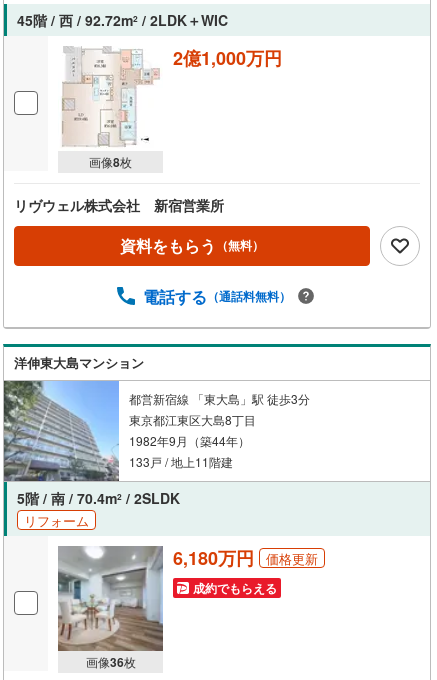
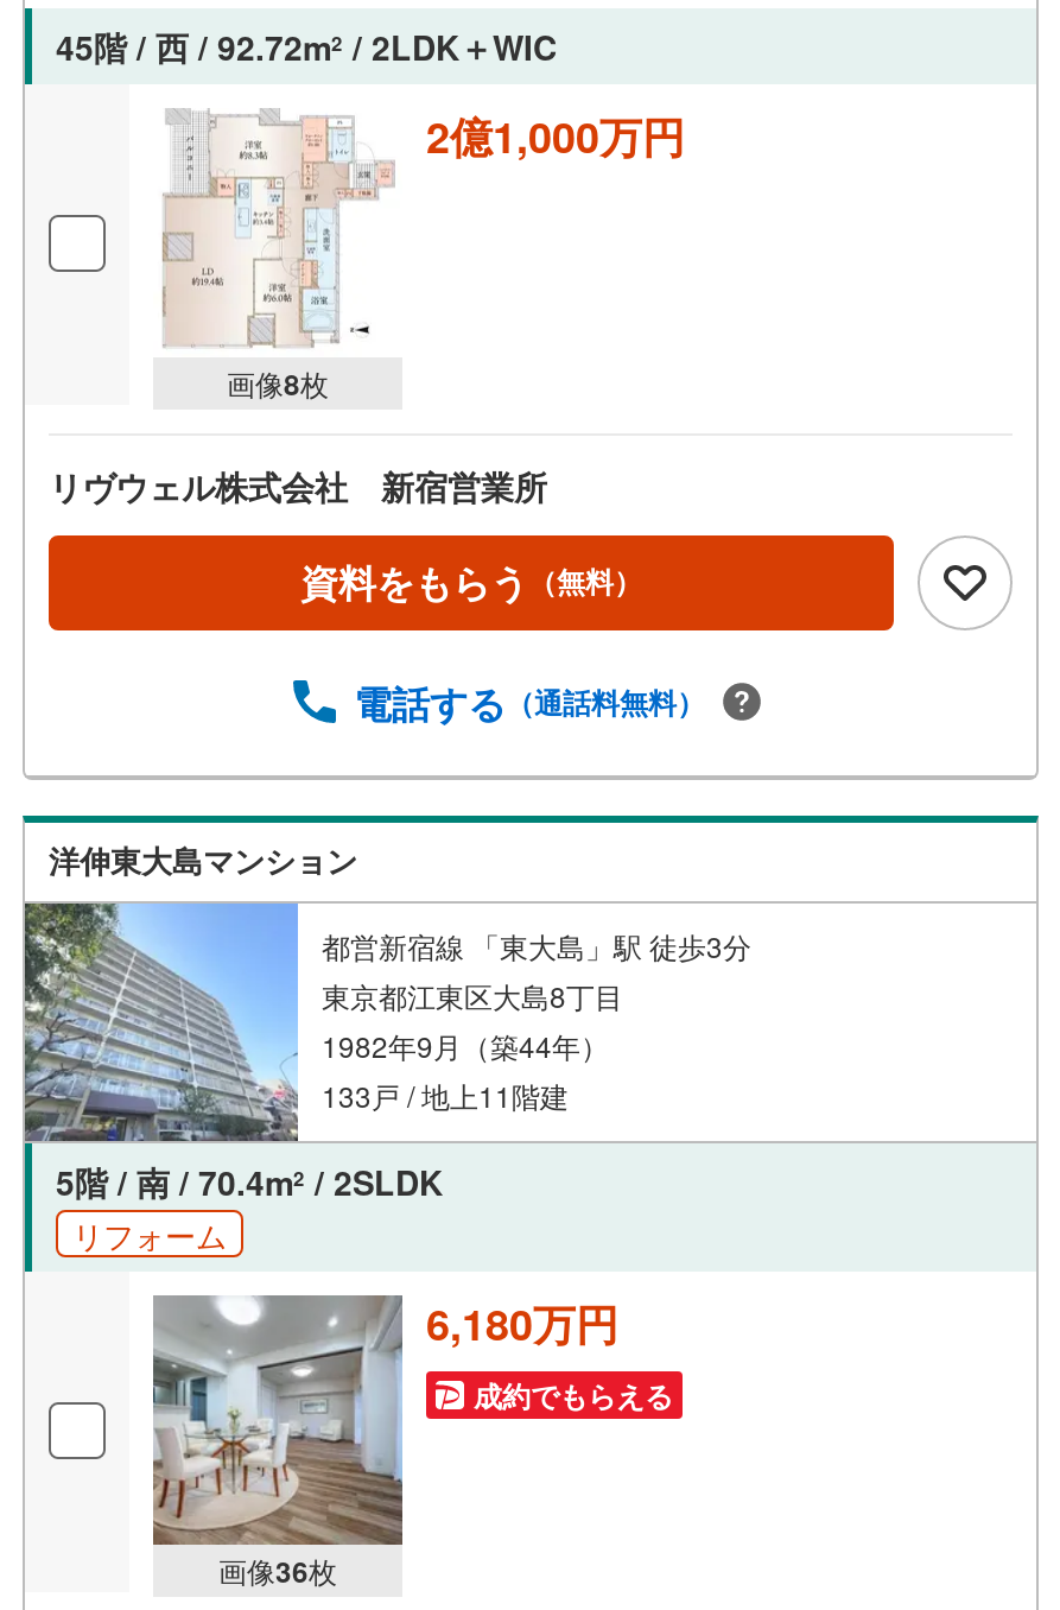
- 価格更新
